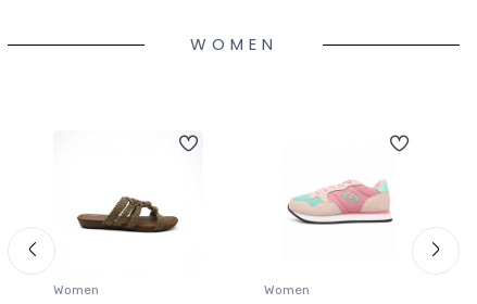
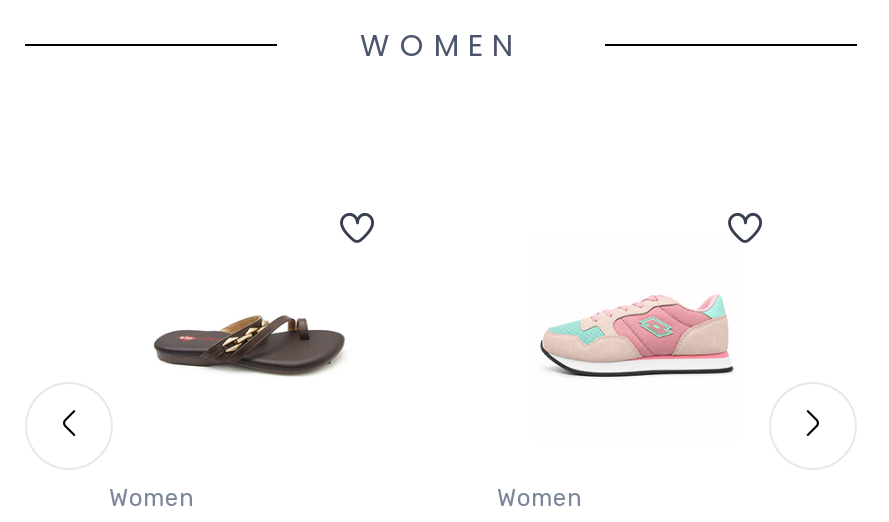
- [image]
+ [image]
